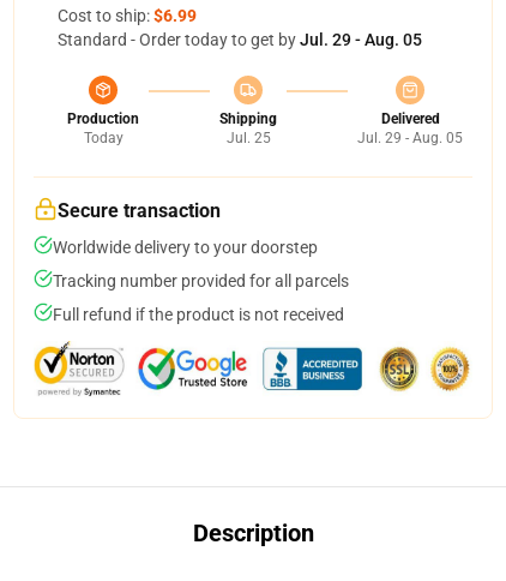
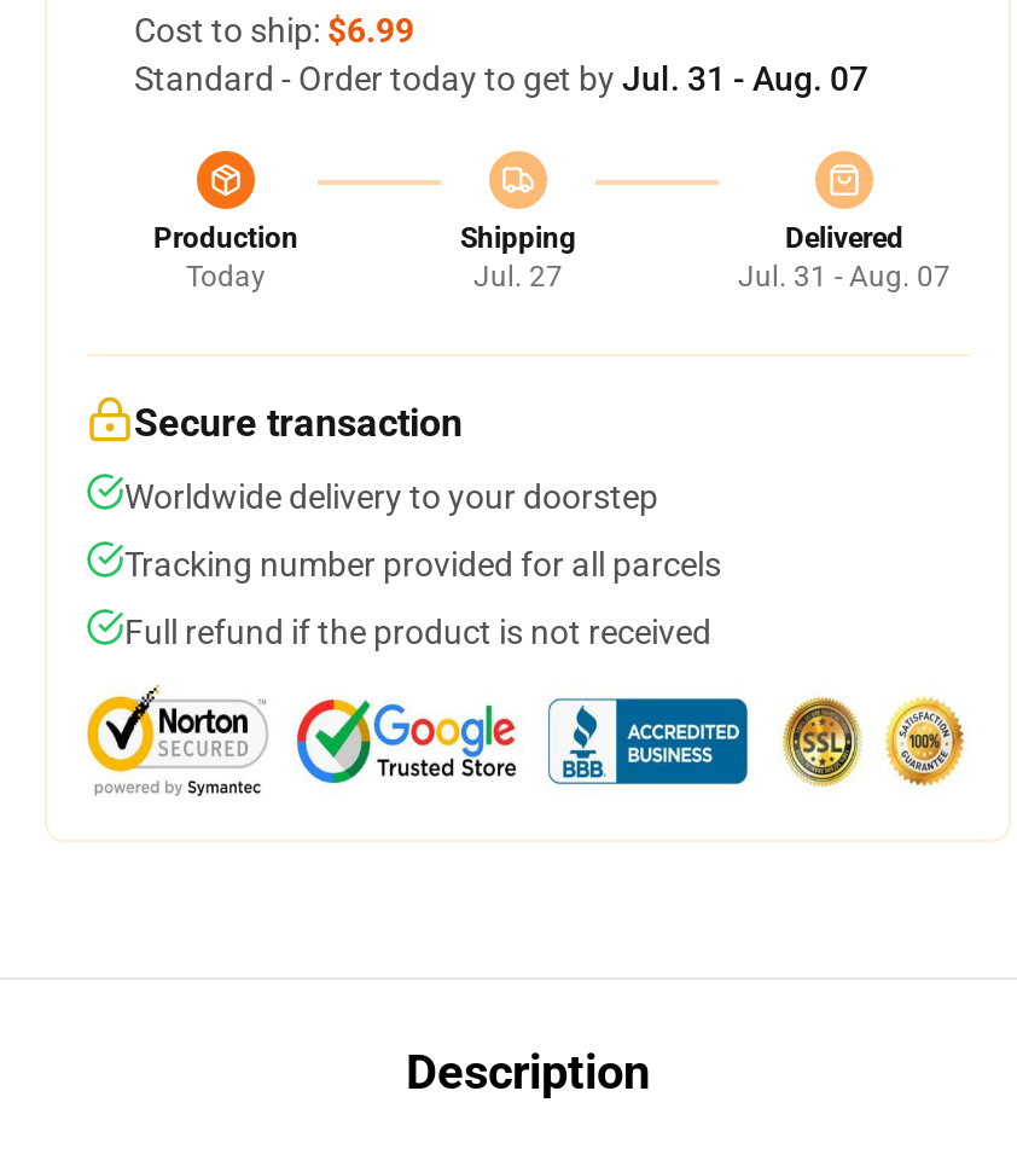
- Standard - Order today to get by Jul. 29 - Aug. 05
+ Standard - Order today to get by Jul. 31 - Aug. 07

- Jul. 25
+ Jul. 27

- Jul. 29 - Aug. 05
+ Jul. 31 - Aug. 07
